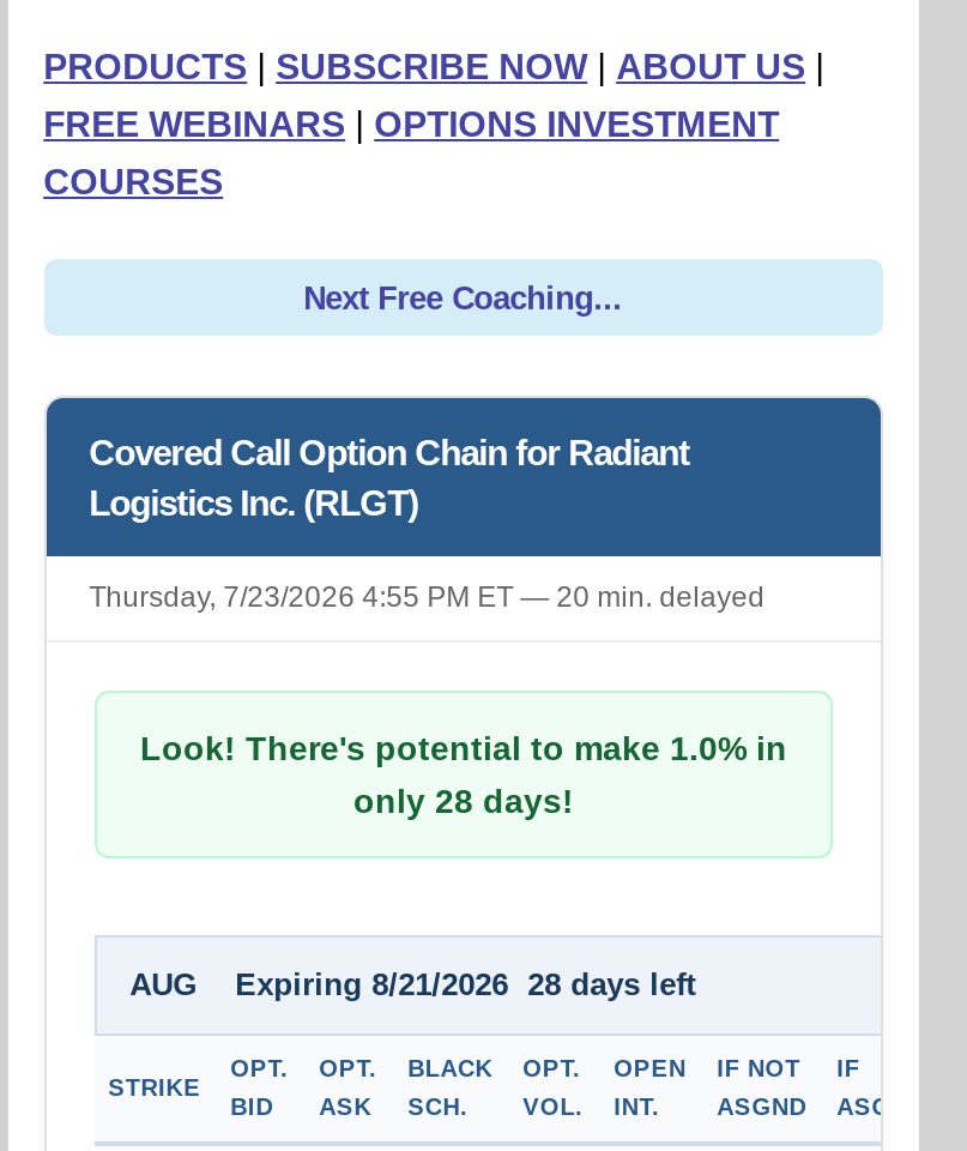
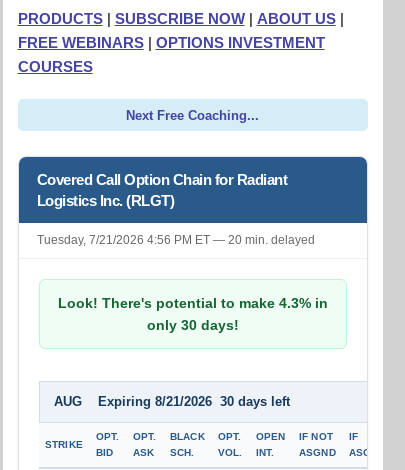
- Thursday, 7/23/2026 4:55 PM ET — 20 min. delayed
+ Tuesday, 7/21/2026 4:56 PM ET — 20 min. delayed

- Look! There's potential to make 1.0% in
+ Look! There's potential to make 4.3% in

- only 28 days!
+ only 30 days!

- AUG Expiring 8/21/2026 28 days left
+ AUG Expiring 8/21/2026 30 days left
